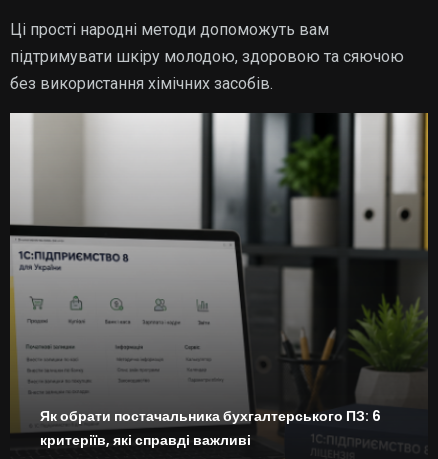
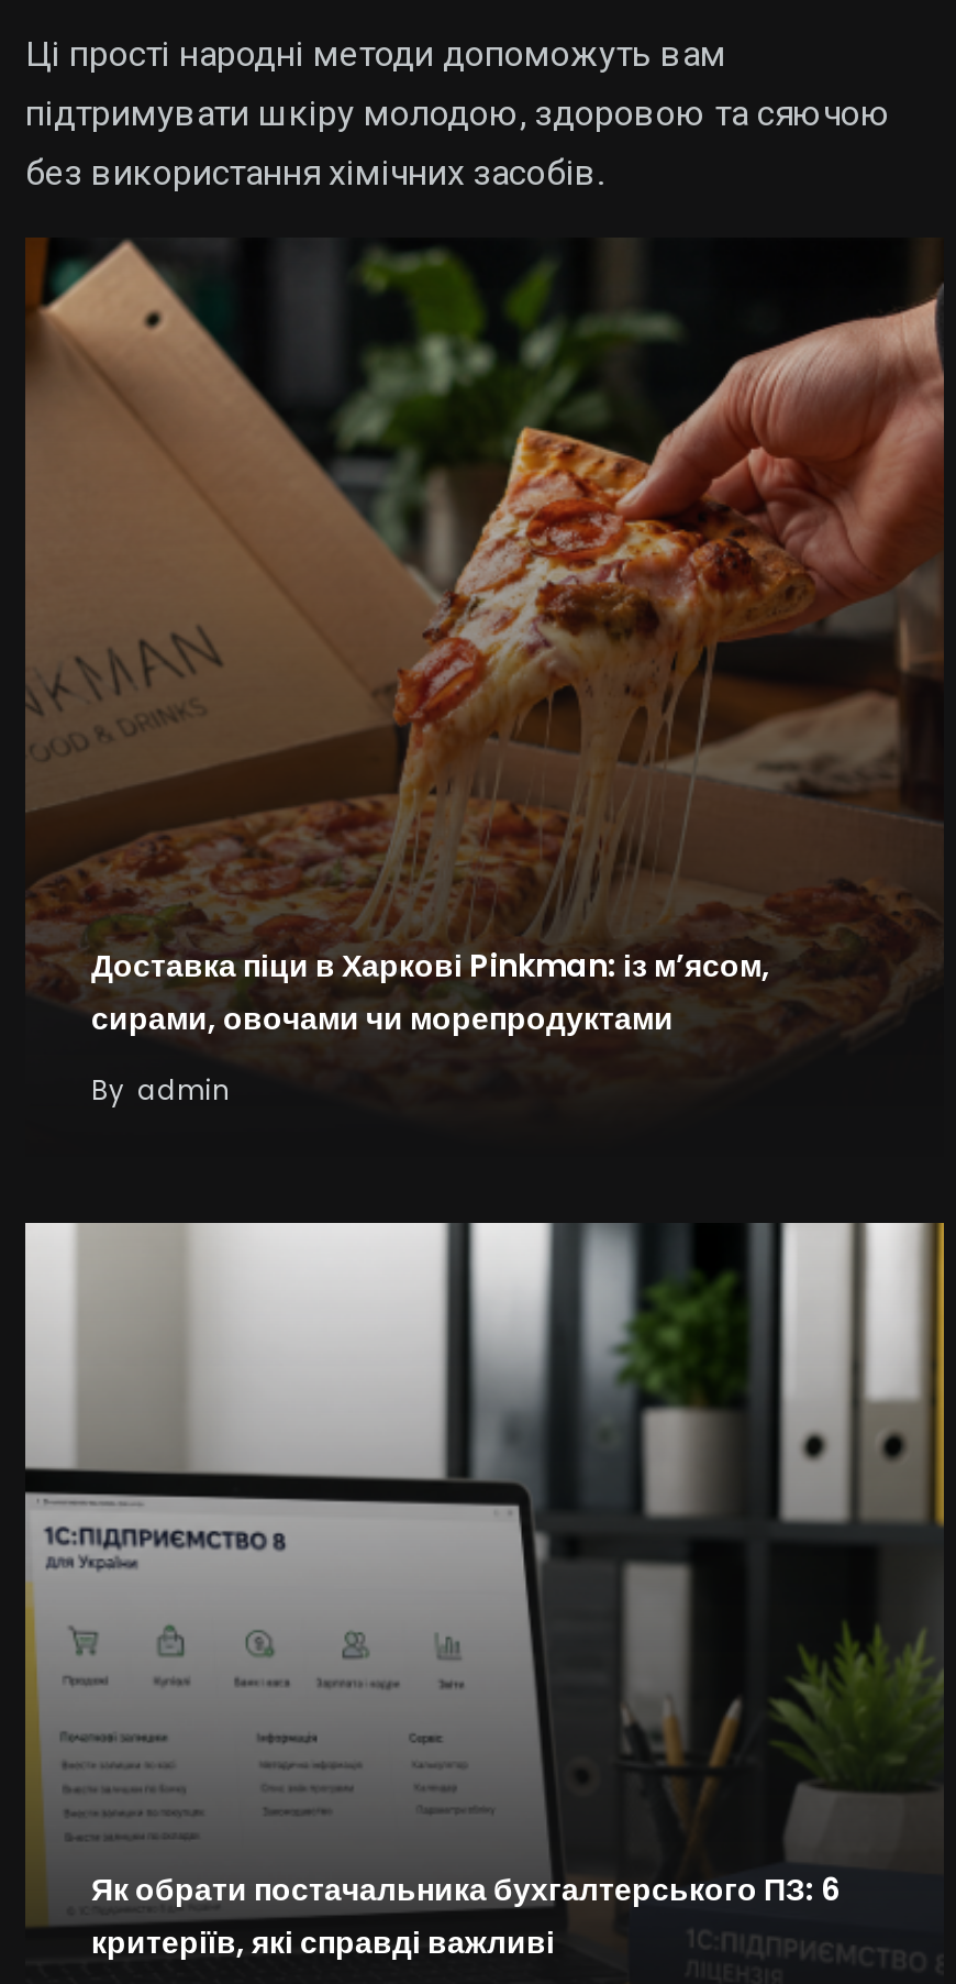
+ [image]
+ Доставка піци в Харкові Pinkman: із м’ясом,
+ сирами, овочами чи морепродуктами
+ By admin
